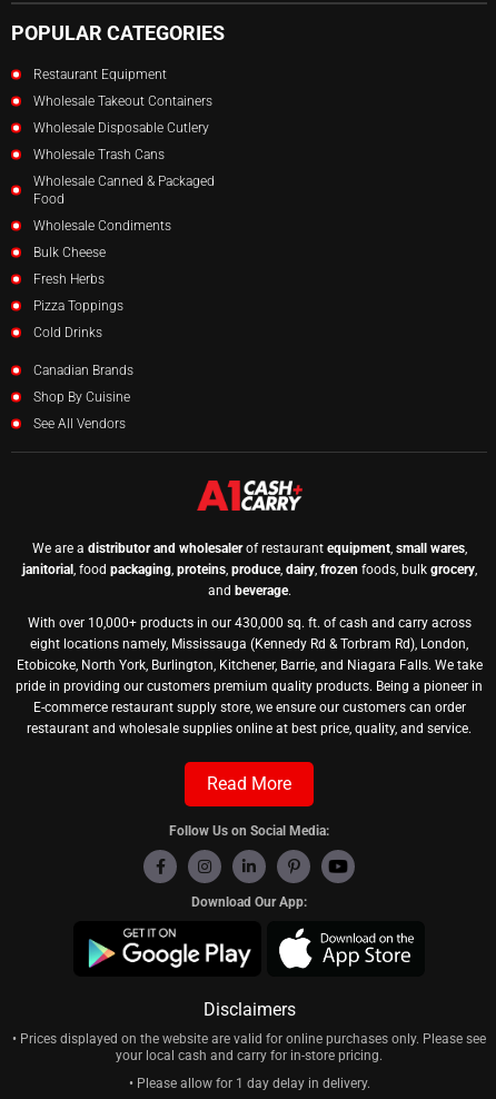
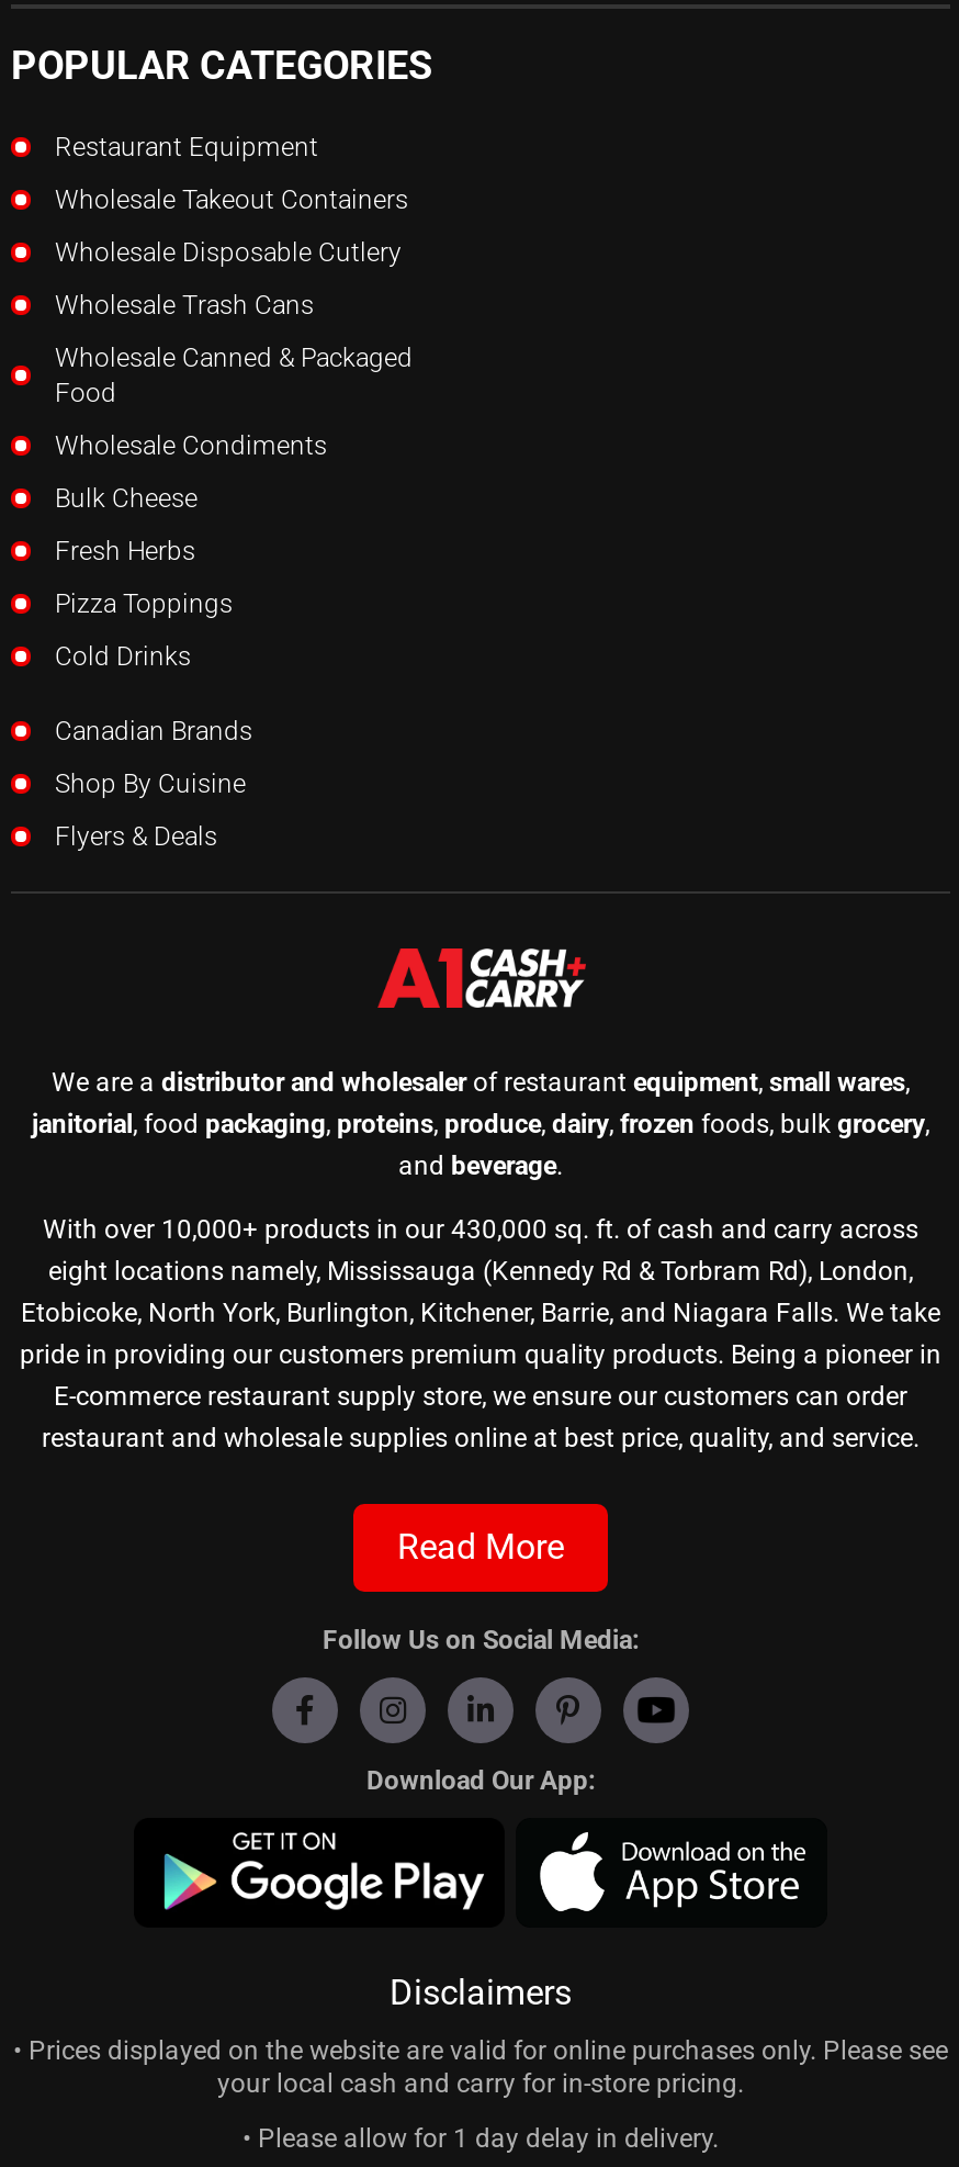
- See All Vendors
+ Flyers & Deals
